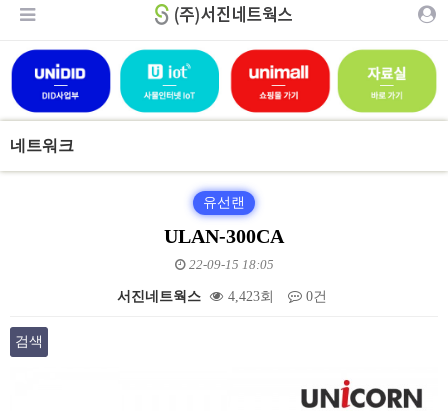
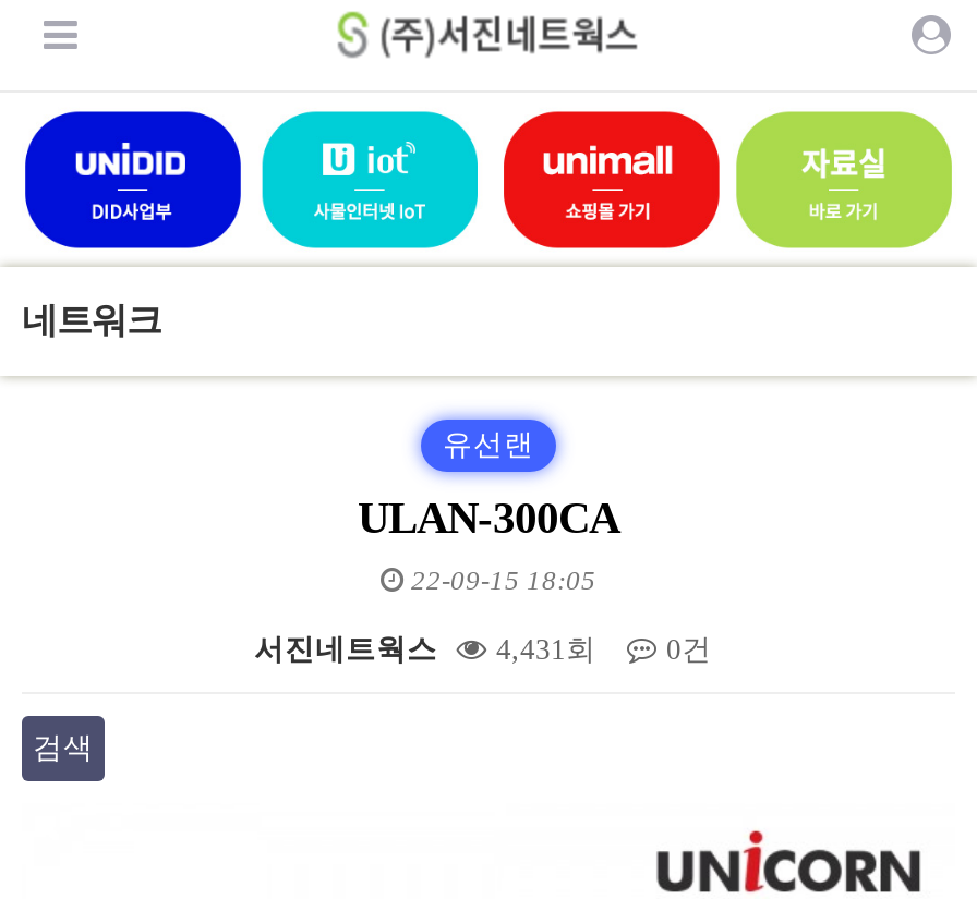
- 서진네트웍스 4,423회 0건
+ 서진네트웍스 4,431회 0건
